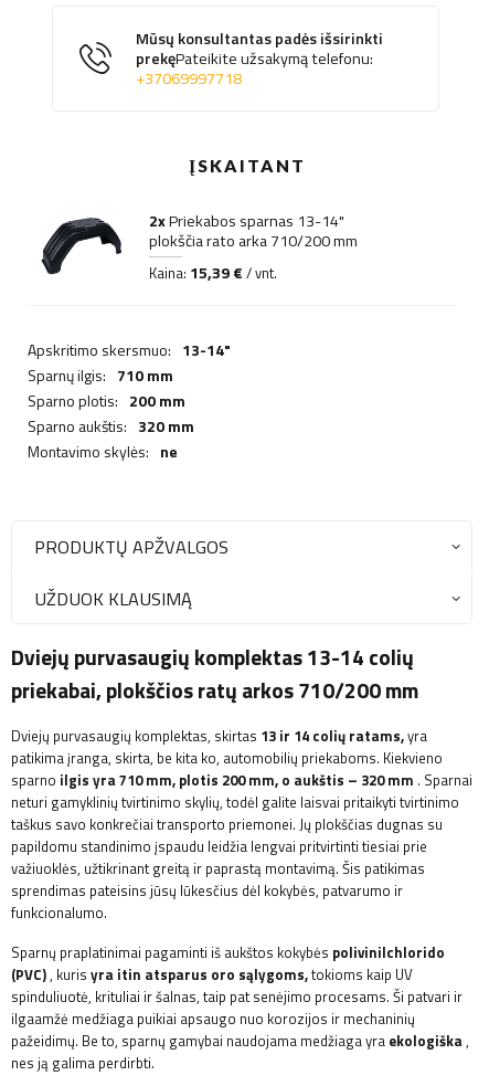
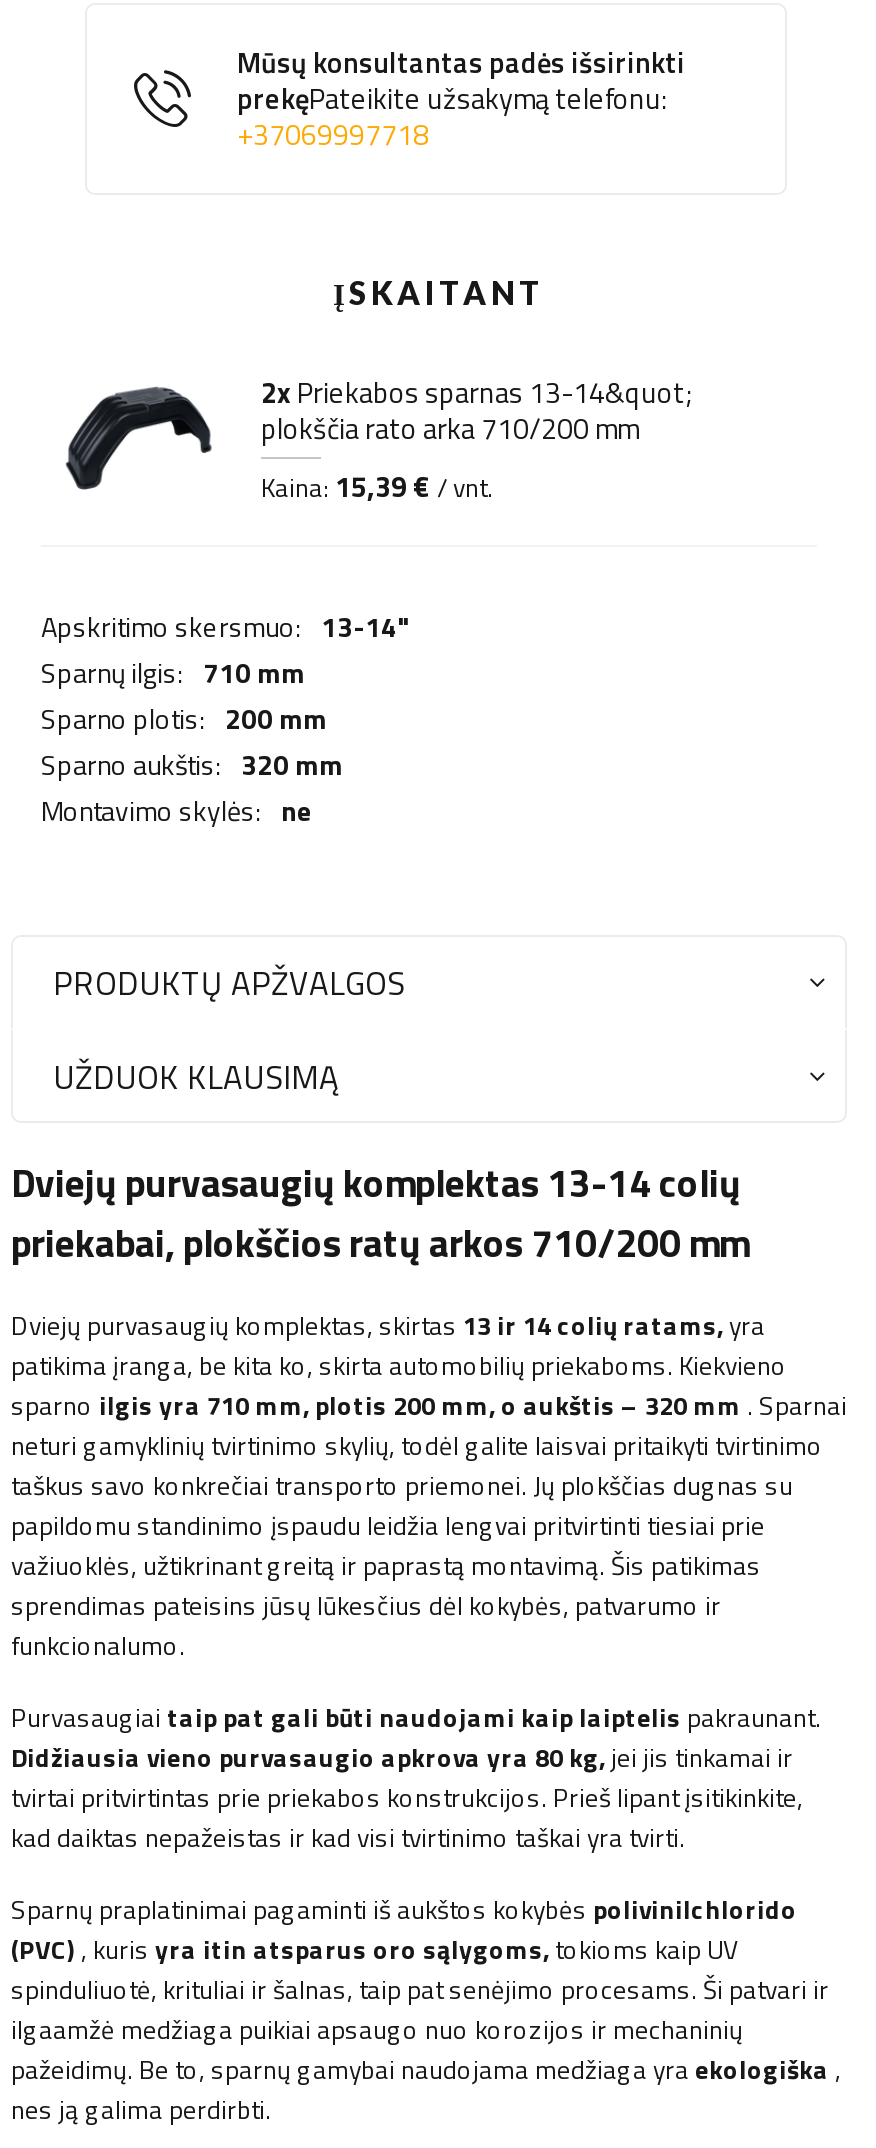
- 2x Priekabos sparnas 13-14"
+ 2x Priekabos sparnas 13-14&quot;

- patikima įranga, skirta, be kita ko, automobilių priekaboms. Kiekvieno
+ patikima įranga, be kita ko, skirta automobilių priekaboms. Kiekvieno

+ Purvasaugiai taip pat gali būti naudojami kaip laiptelis pakraunant.
+ Didžiausia vieno purvasaugio apkrova yra 80 kg, jei jis tinkamai ir
+ tvirtai pritvirtintas prie priekabos konstrukcijos. Prieš lipant įsitikinkite,
+ kad daiktas nepažeistas ir kad visi tvirtinimo taškai yra tvirti.
